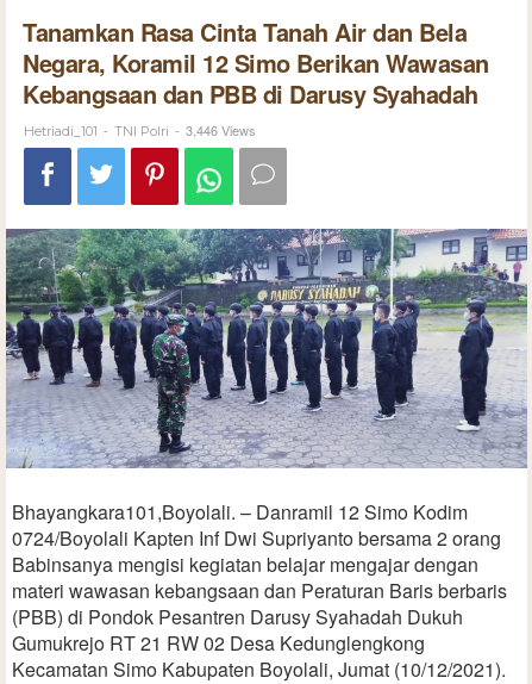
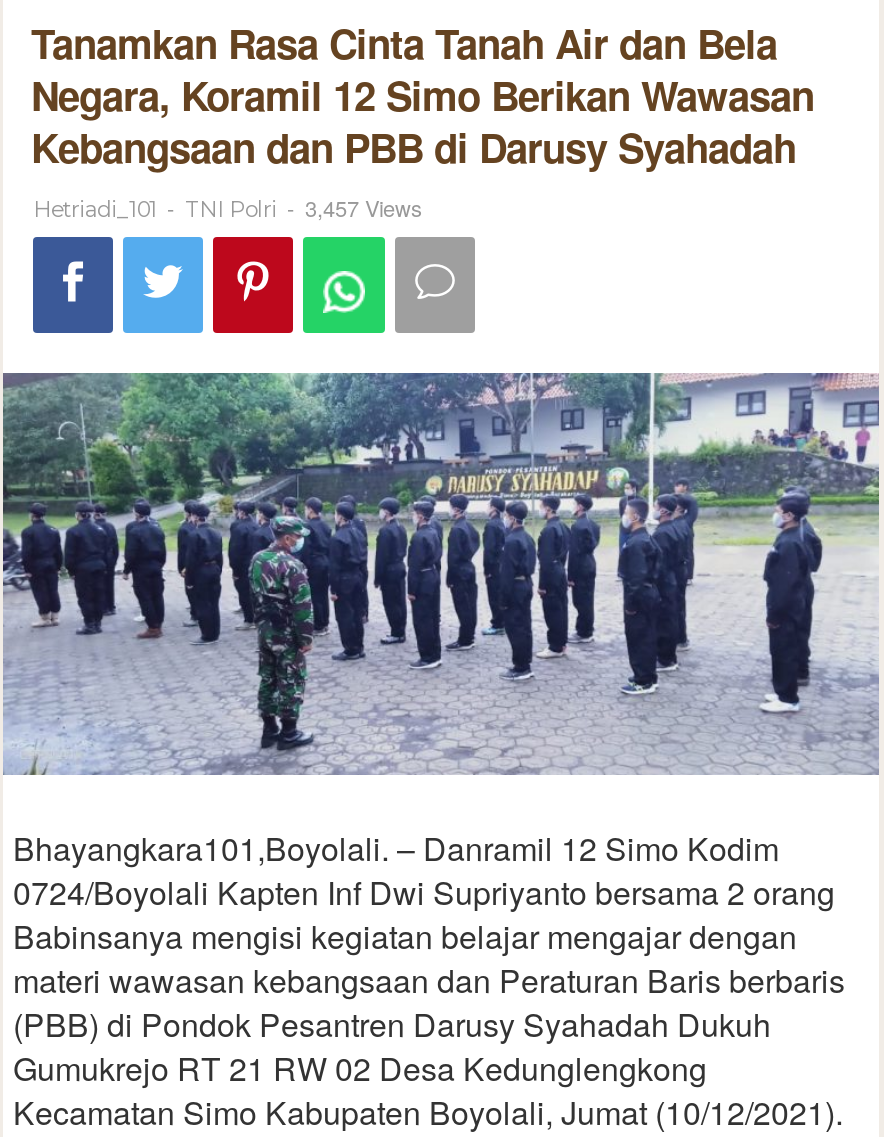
- Hetriadi_101 - TNI Polri - 3,446 Views
+ Hetriadi_101 - TNI Polri - 3,457 Views
